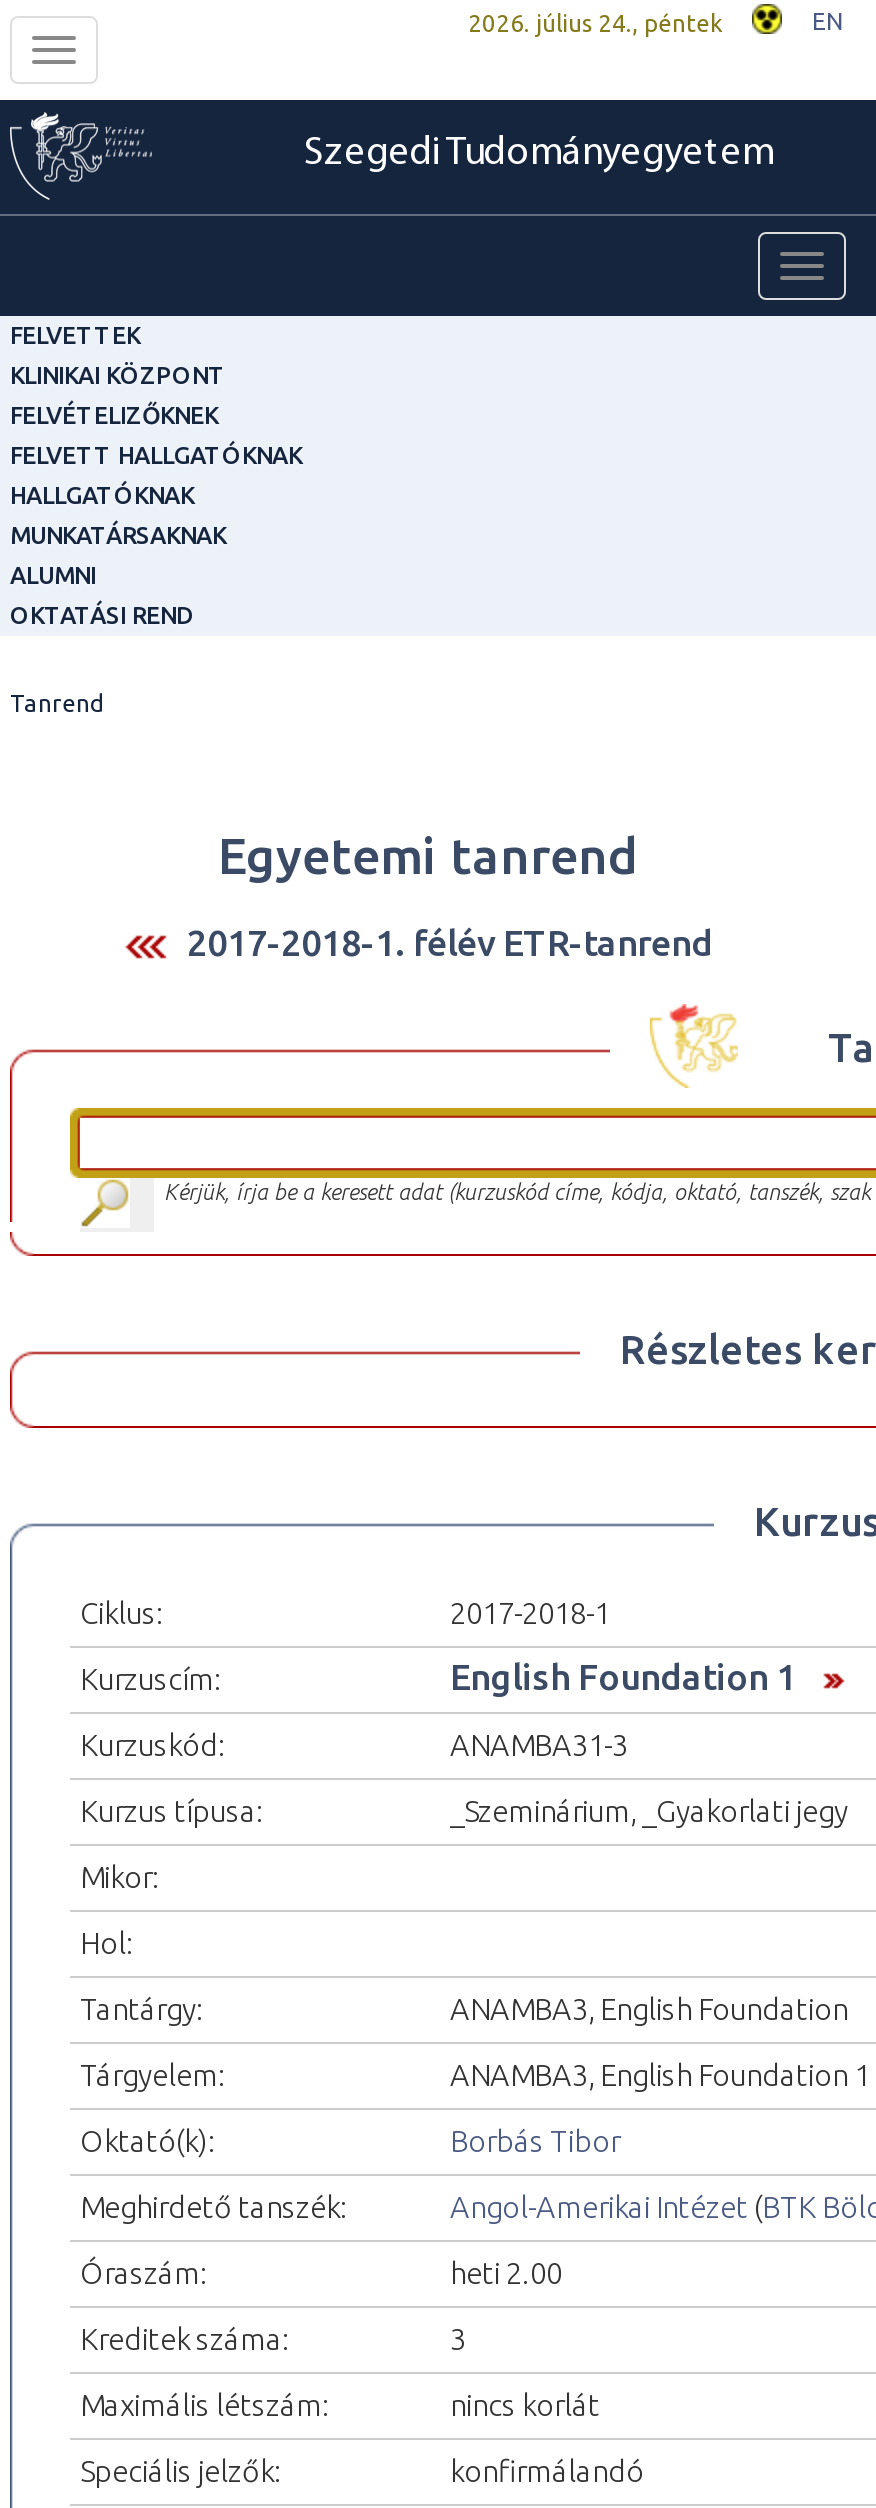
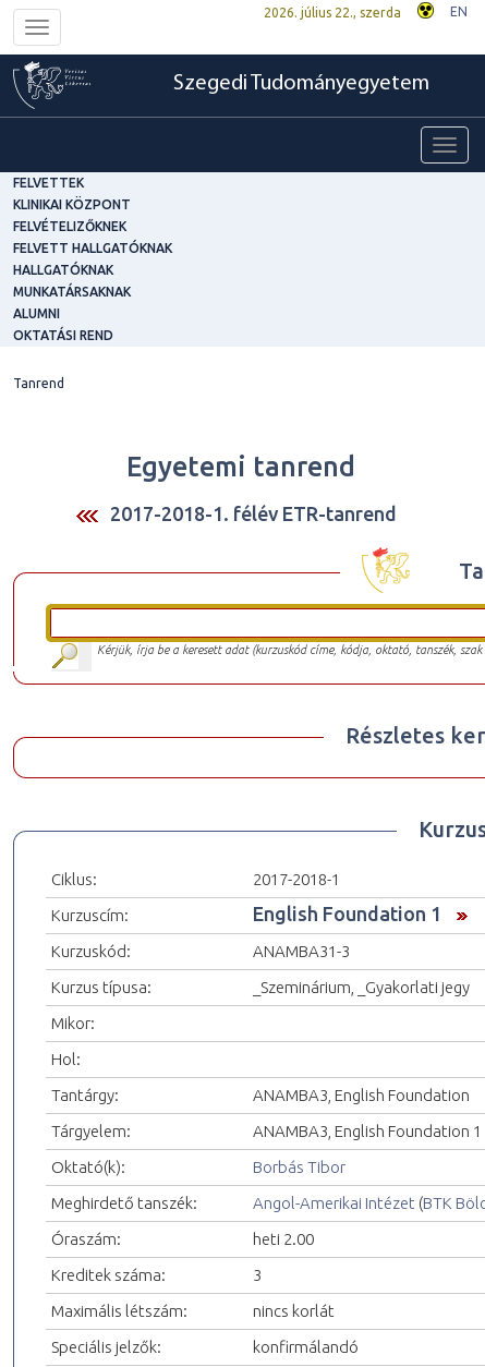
- 2026. július 24., péntek
+ 2026. július 22., szerda
